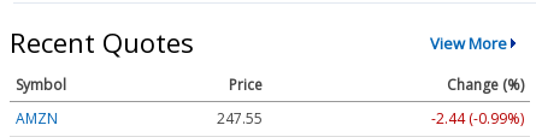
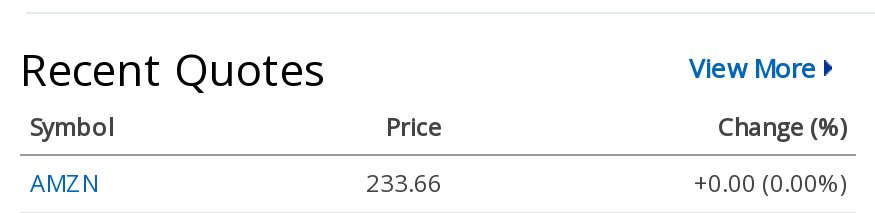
- 247.55
+ 233.66

- -2.44 (-0.99%)
+ +0.00 (0.00%)
